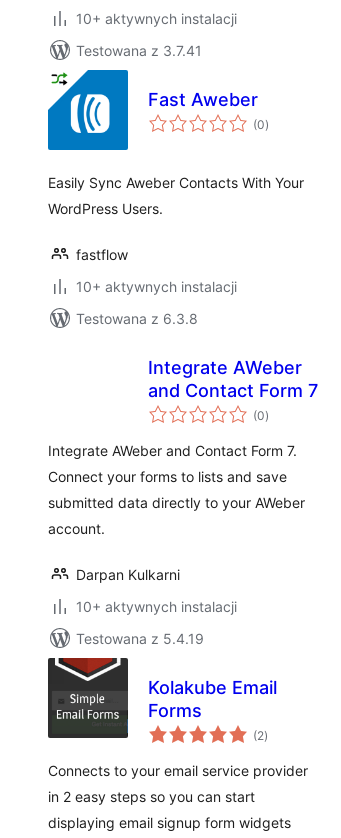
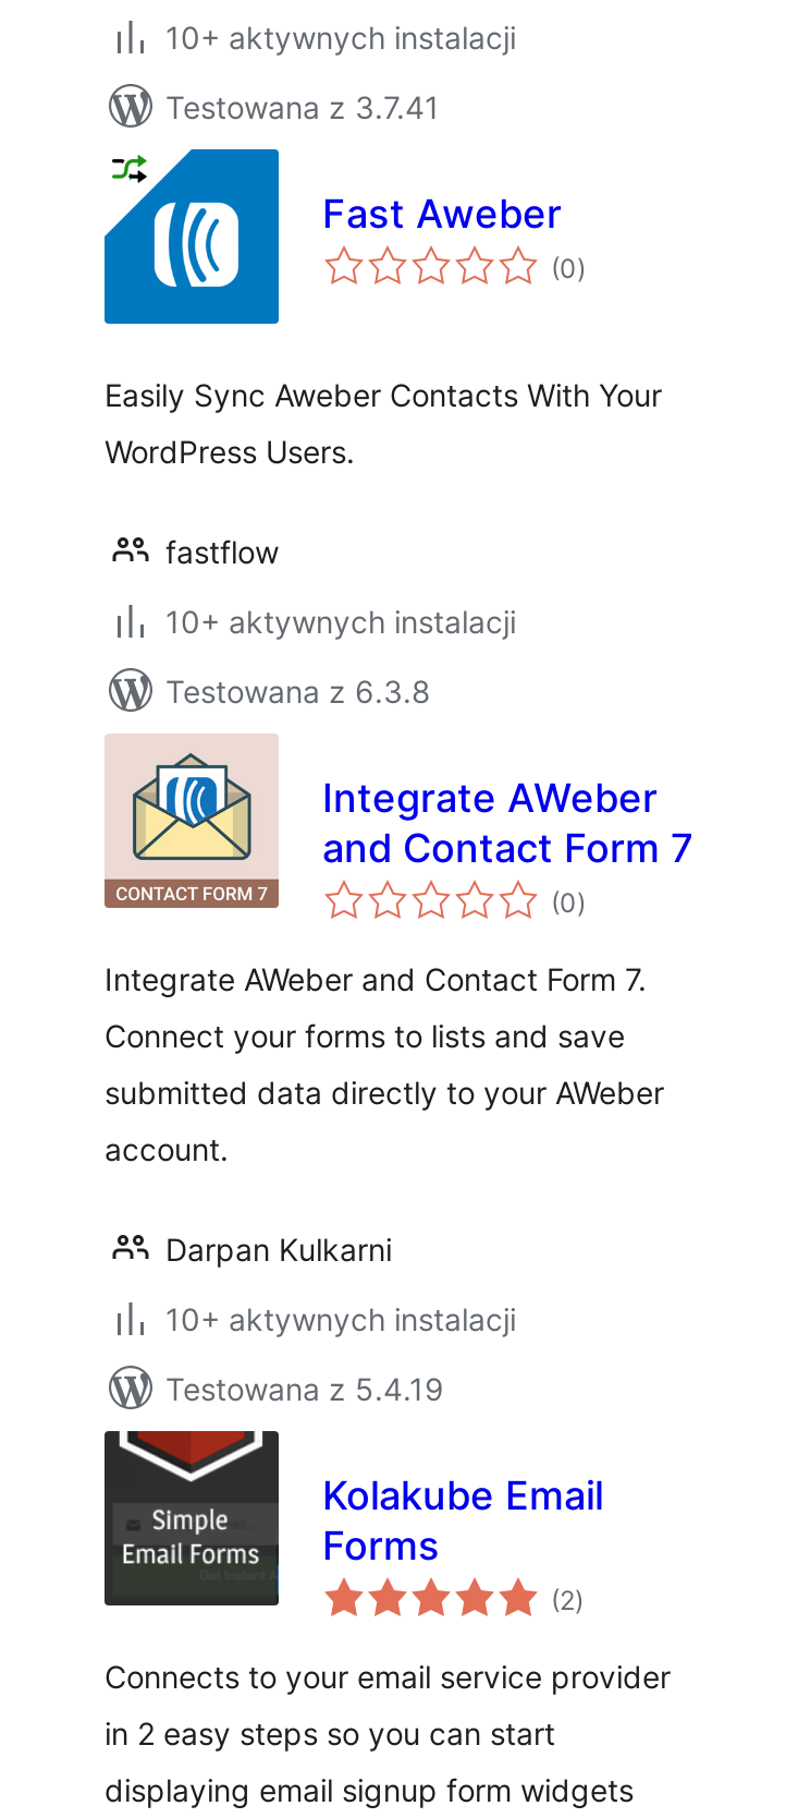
+ [image]
